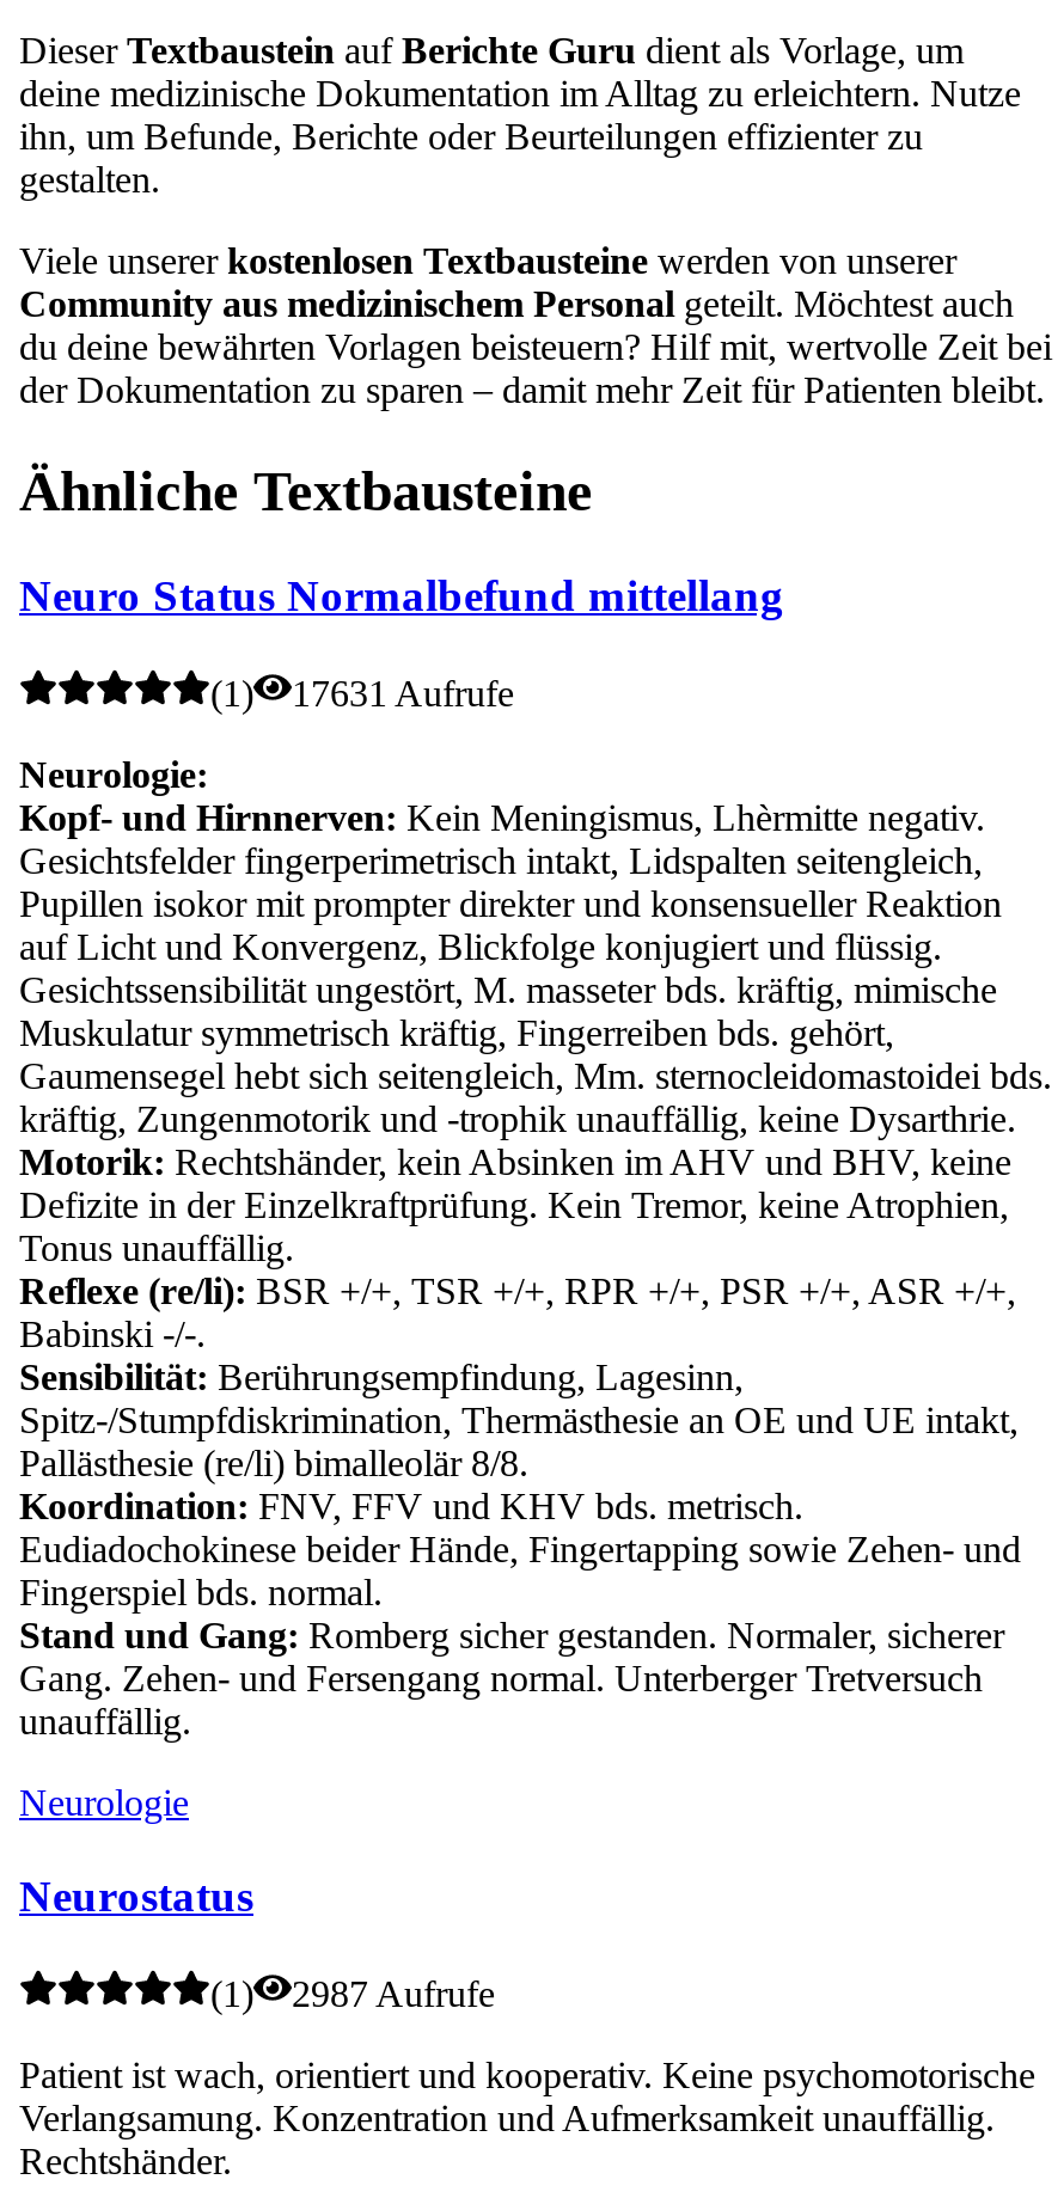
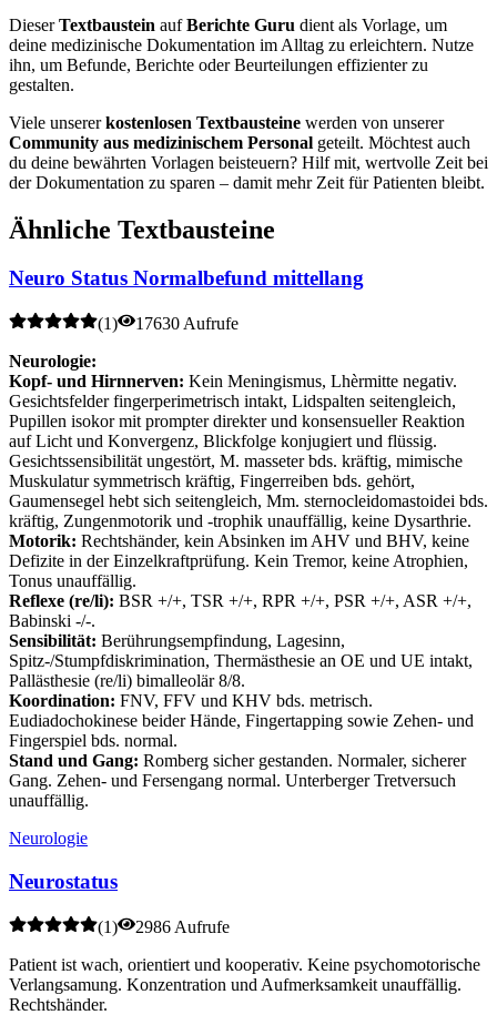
- 17631 Aufrufe
+ 17630 Aufrufe

- 2987 Aufrufe
+ 2986 Aufrufe
